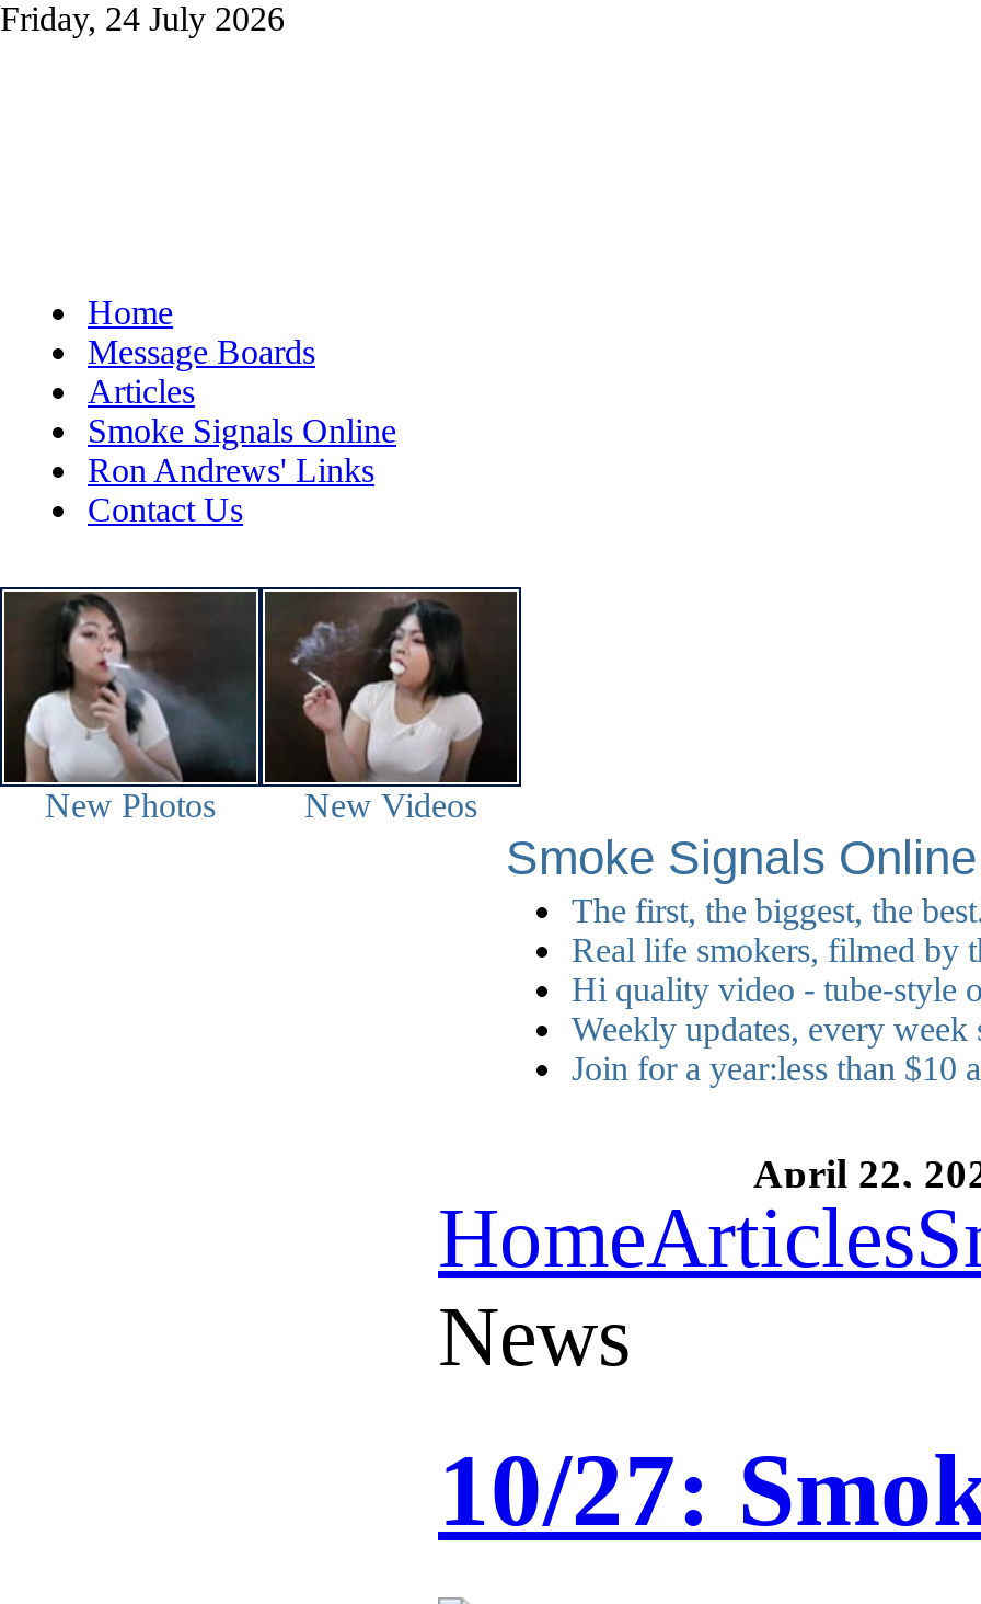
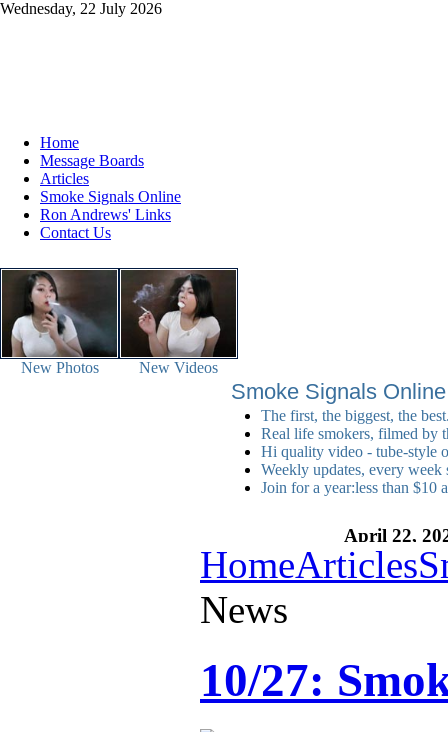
- Friday, 24 July 2026
+ Wednesday, 22 July 2026
